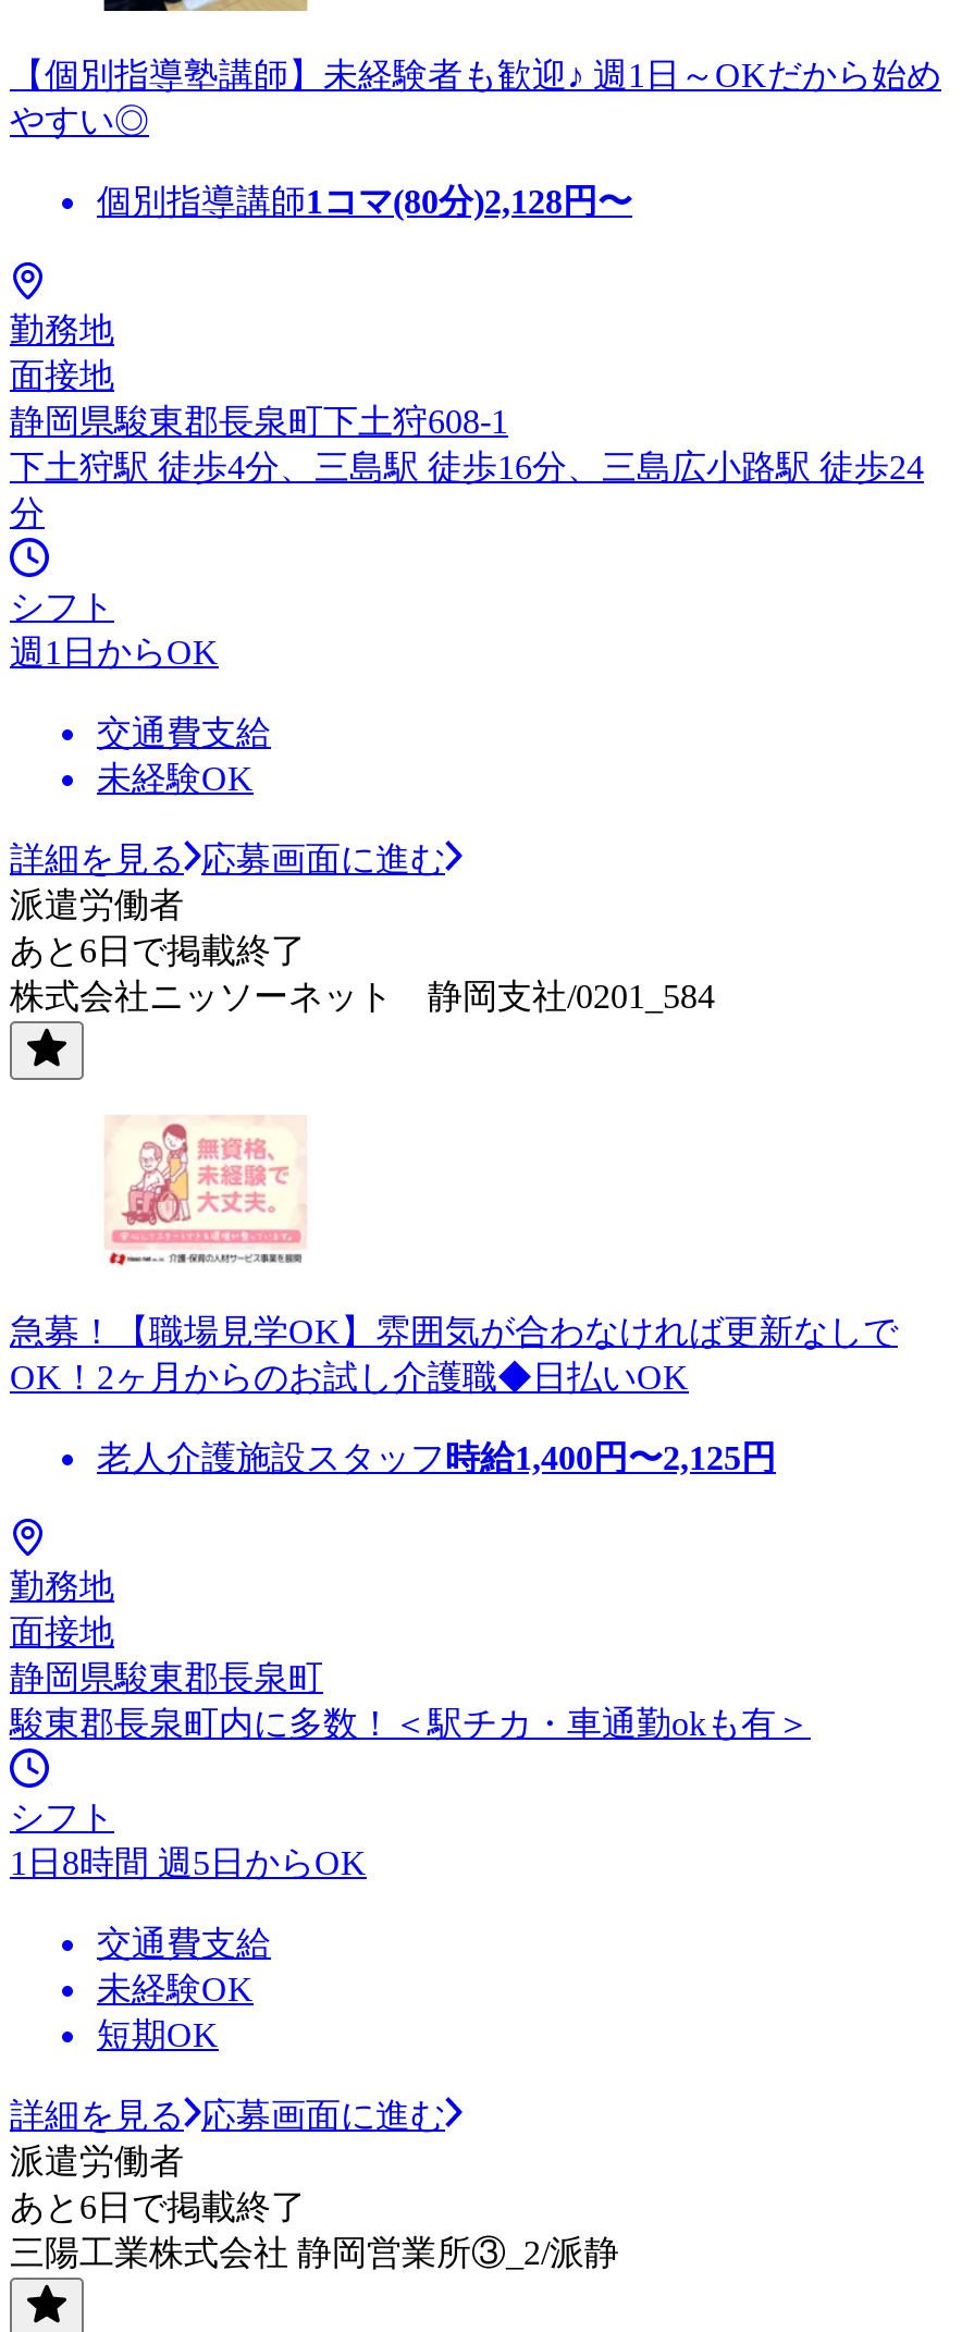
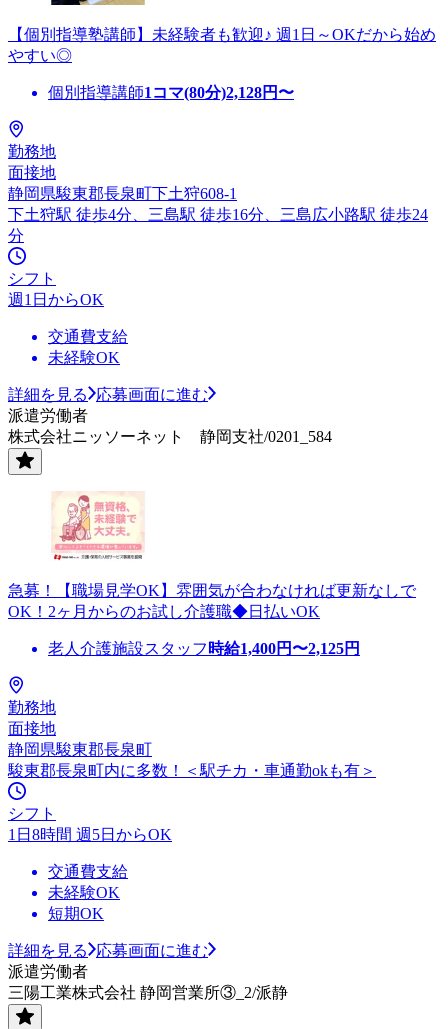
- あと6日で掲載終了

- あと6日で掲載終了
